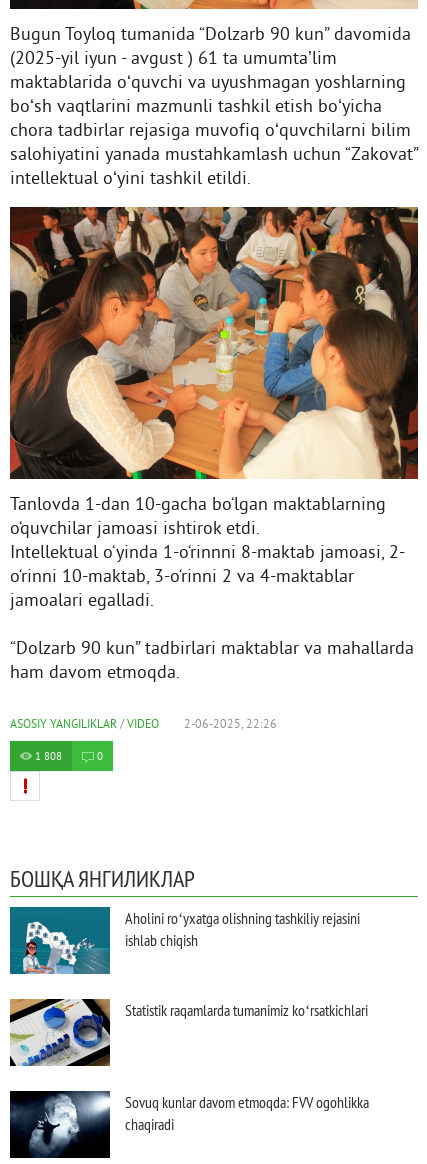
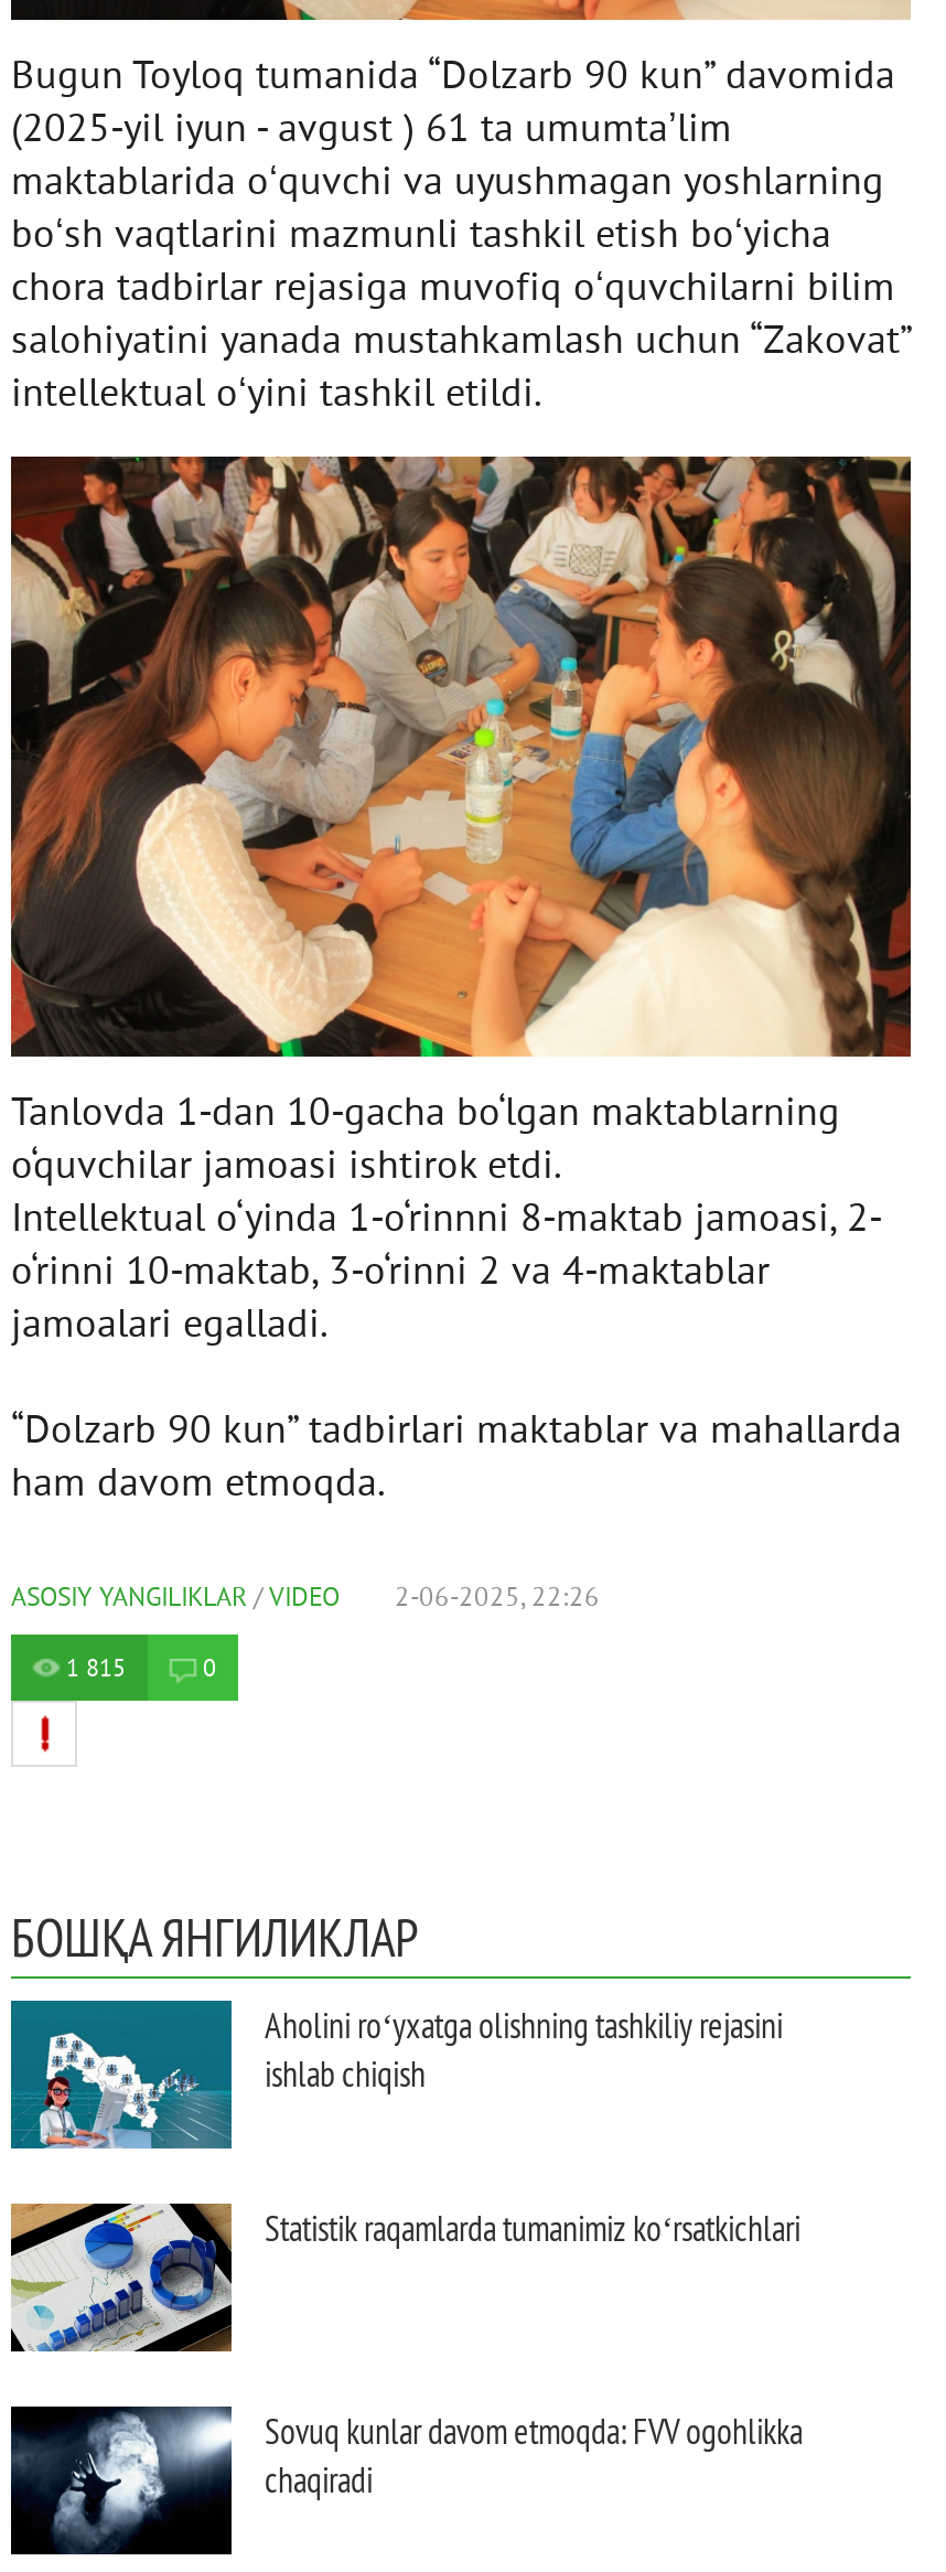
- 1 808
+ 1 815
